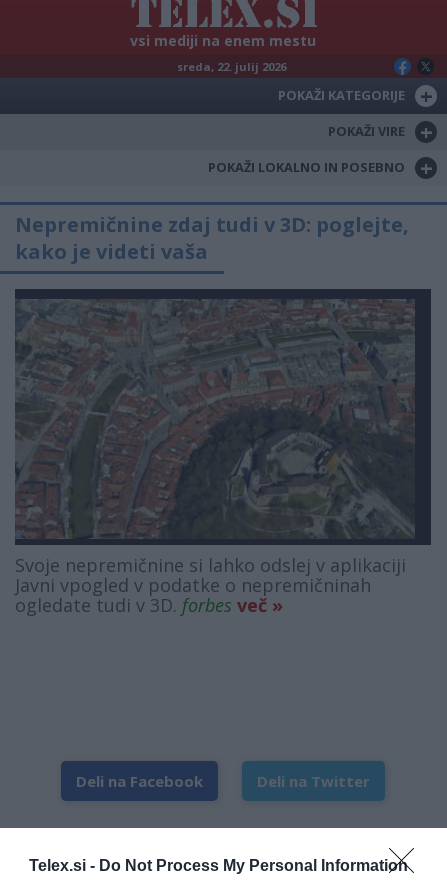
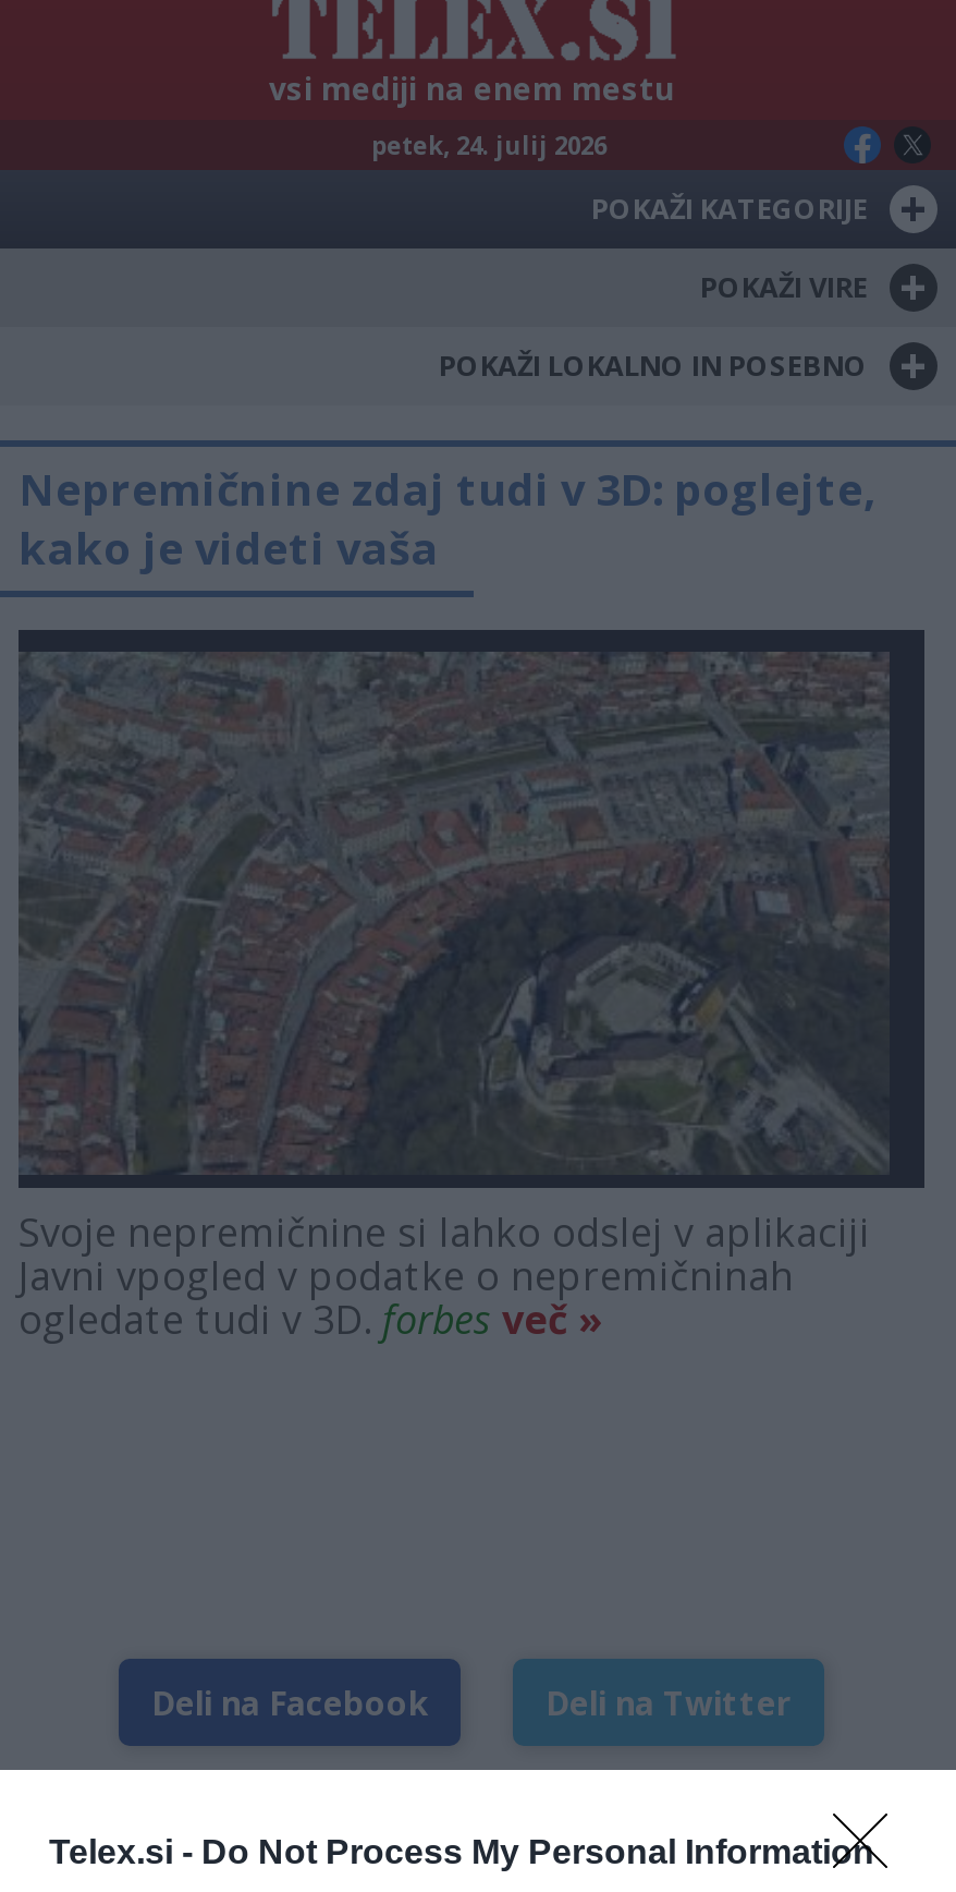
- sreda, 22. julij 2026
+ petek, 24. julij 2026
